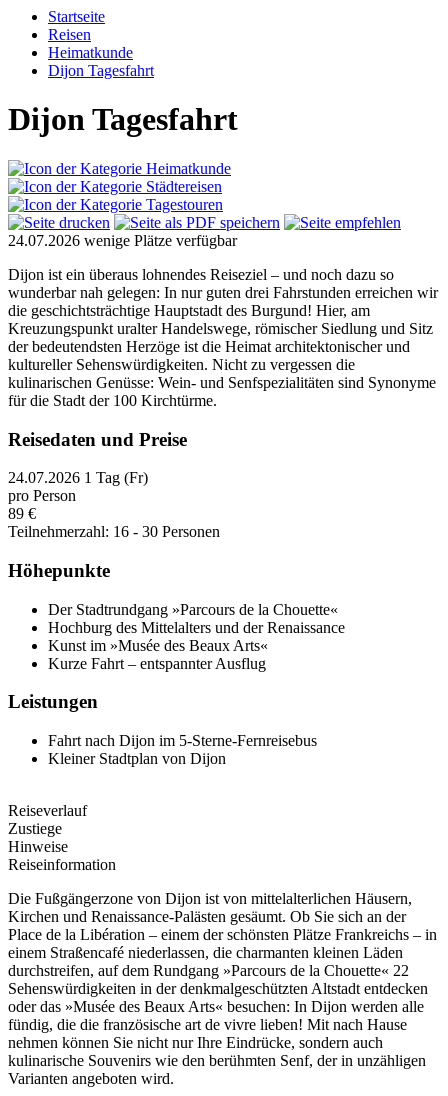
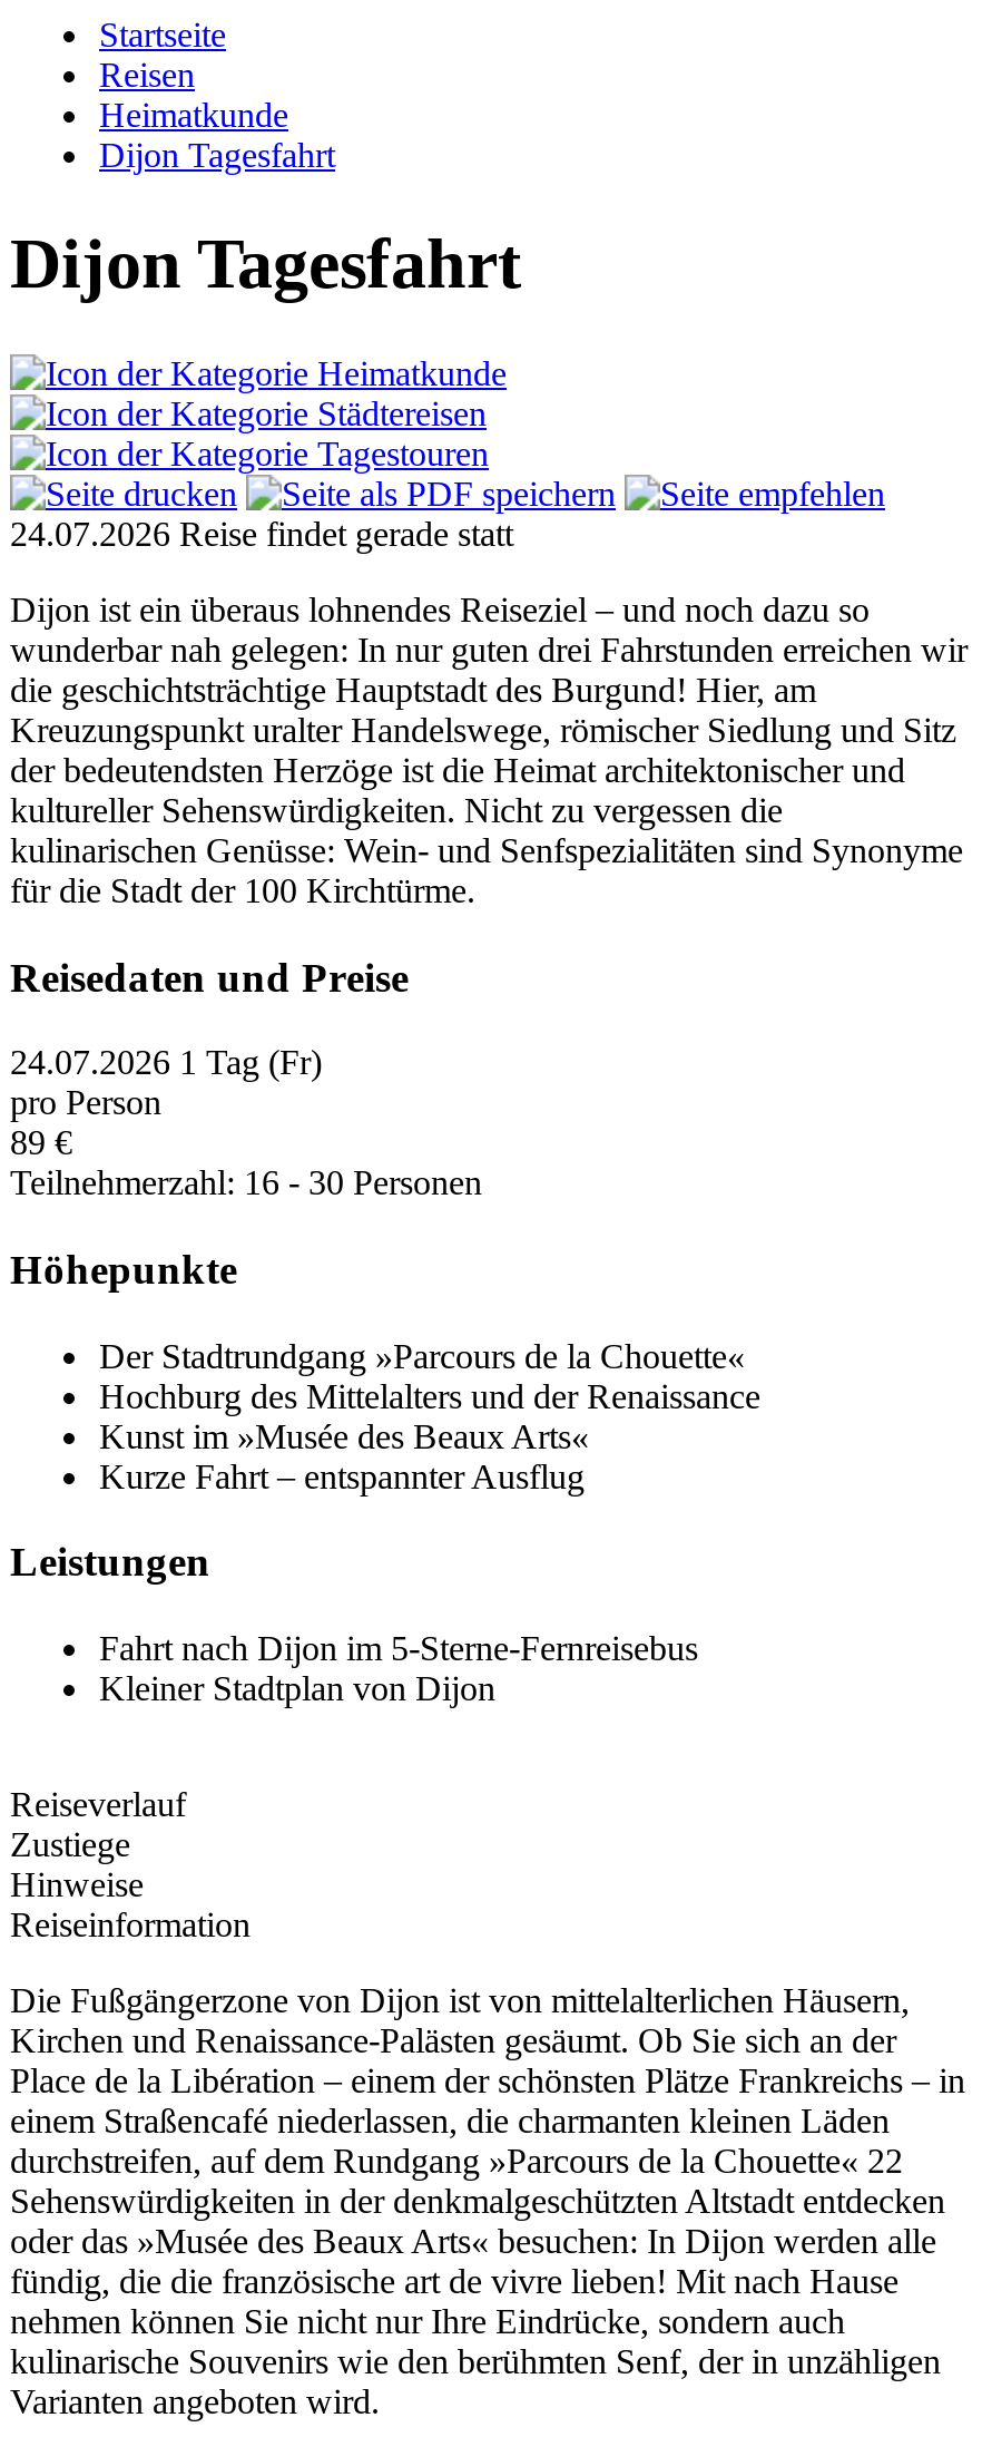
- 24.07.2026 wenige Plätze verfügbar
+ 24.07.2026 Reise findet gerade statt
